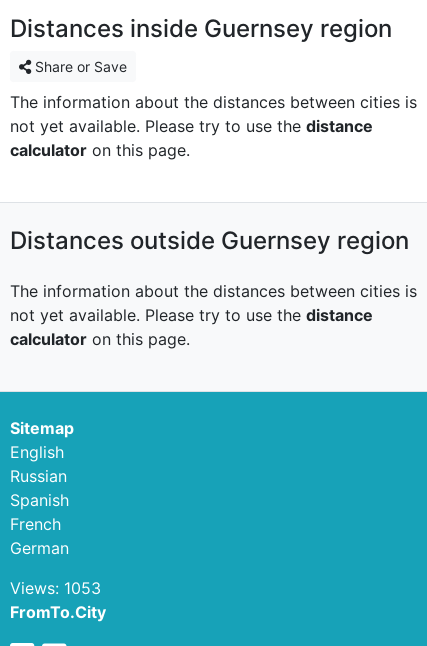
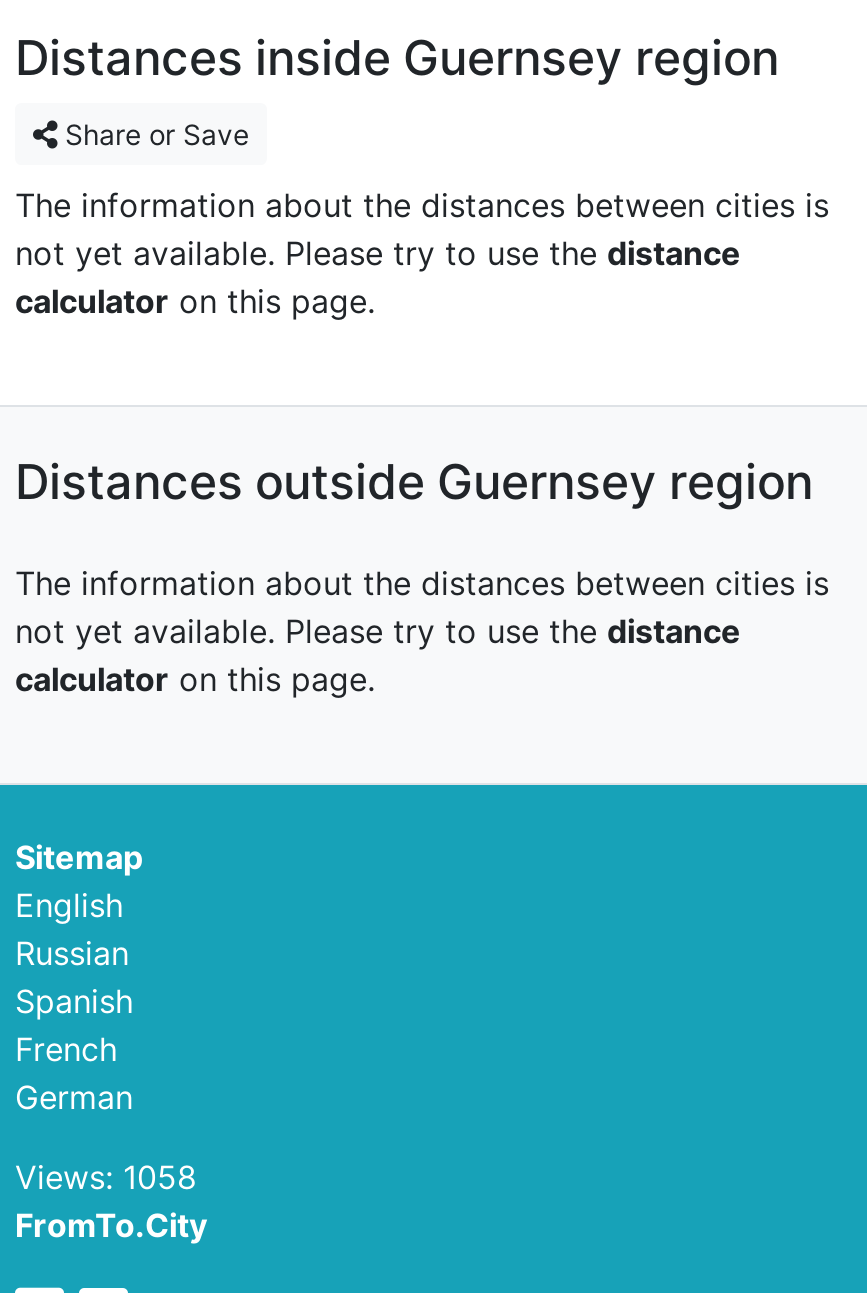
- Views: 1053
+ Views: 1058
